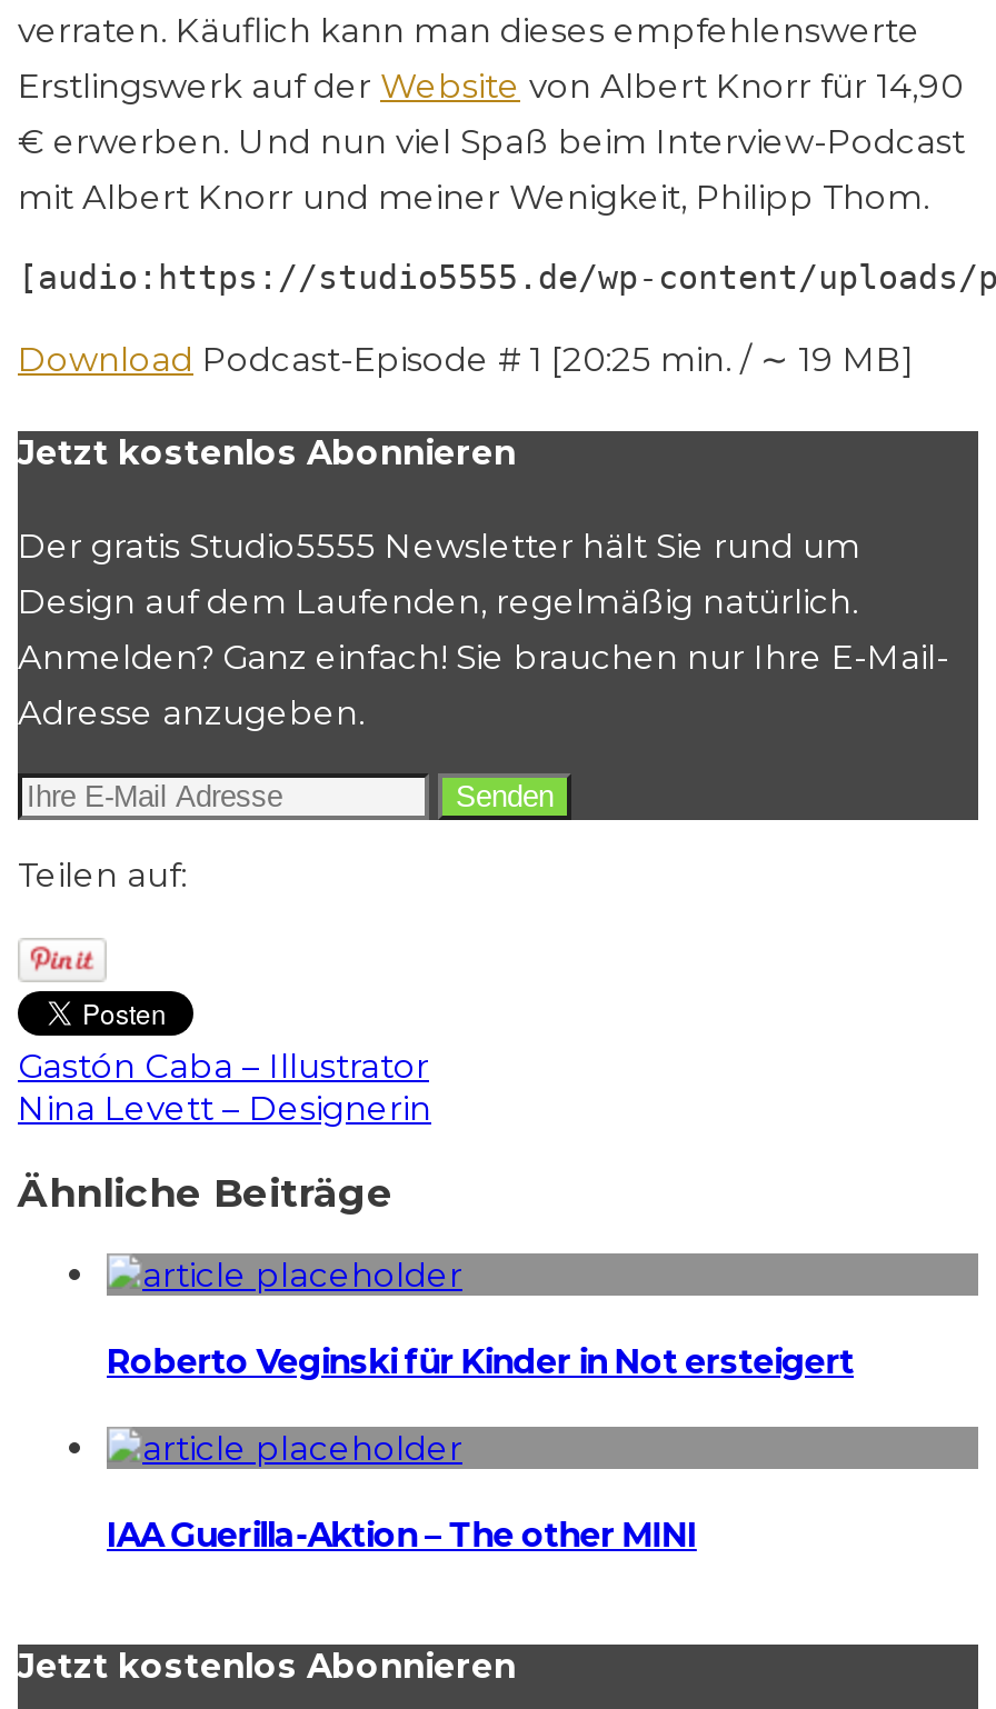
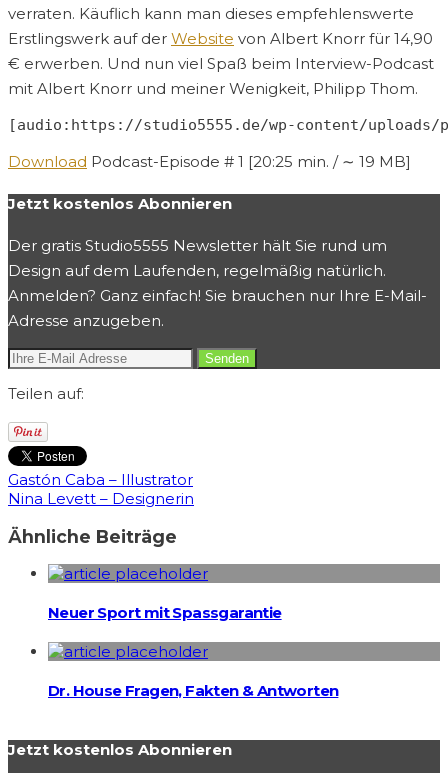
- Roberto Veginski für Kinder in Not ersteigert
+ Neuer Sport mit Spassgarantie

- IAA Guerilla-Aktion – The other MINI
+ Dr. House Fragen, Fakten & Antworten
